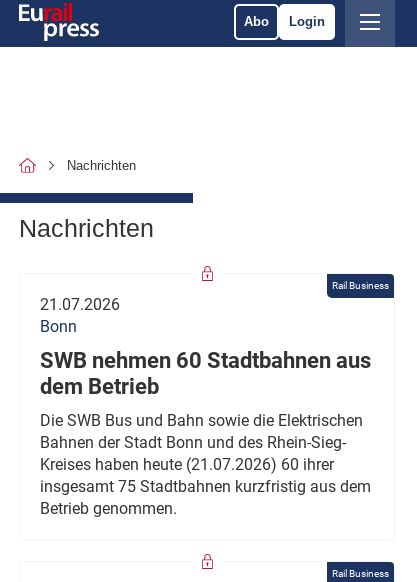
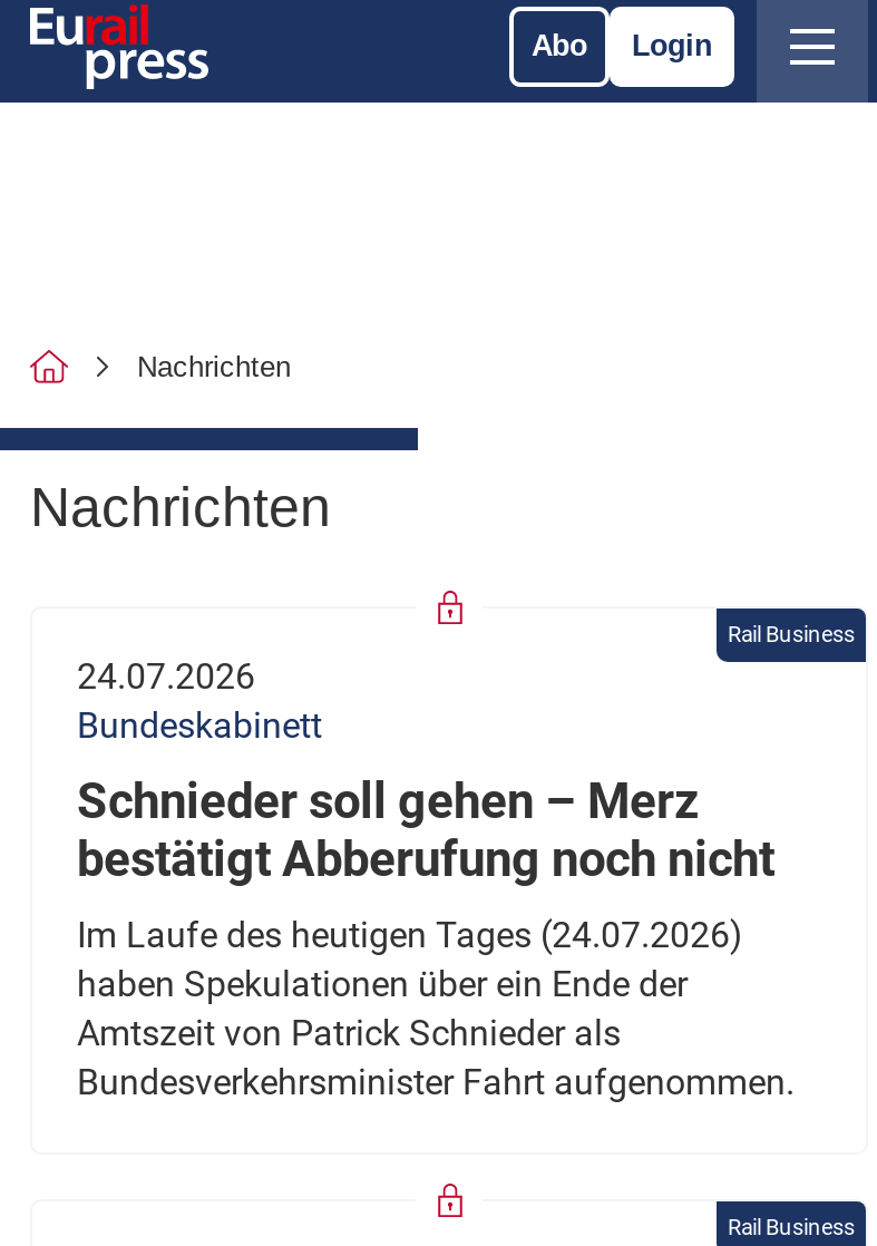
- 21.07.2026
- Bonn
+ 24.07.2026
+ Bundeskabinett

- SWB nehmen 60 Stadtbahnen aus
- dem Betrieb
+ Schnieder soll gehen – Merz
+ bestätigt Abberufung noch nicht

- Die SWB Bus und Bahn sowie die Elektrischen
- Bahnen der Stadt Bonn und des Rhein-Sieg-
- Kreises haben heute (21.07.2026) 60 ihrer
- insgesamt 75 Stadtbahnen kurzfristig aus dem
- Betrieb genommen.
+ Im Laufe des heutigen Tages (24.07.2026)
+ haben Spekulationen über ein Ende der
+ Amtszeit von Patrick Schnieder als
+ Bundesverkehrsminister Fahrt aufgenommen.
